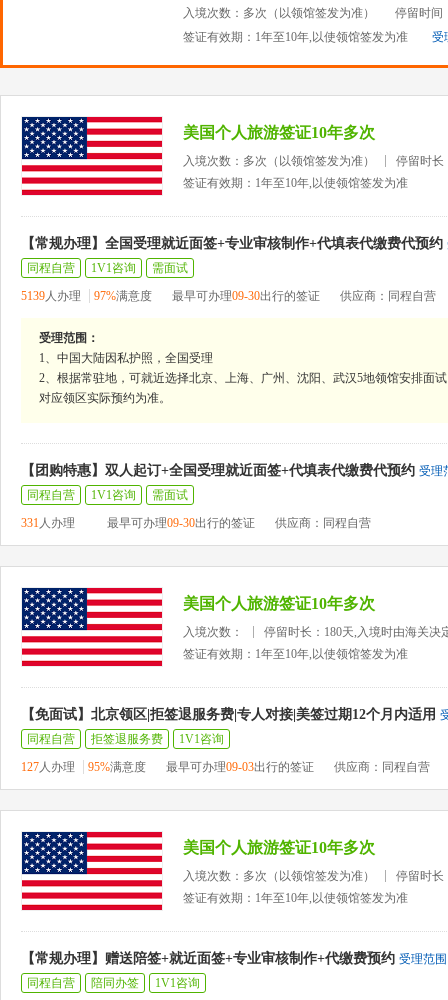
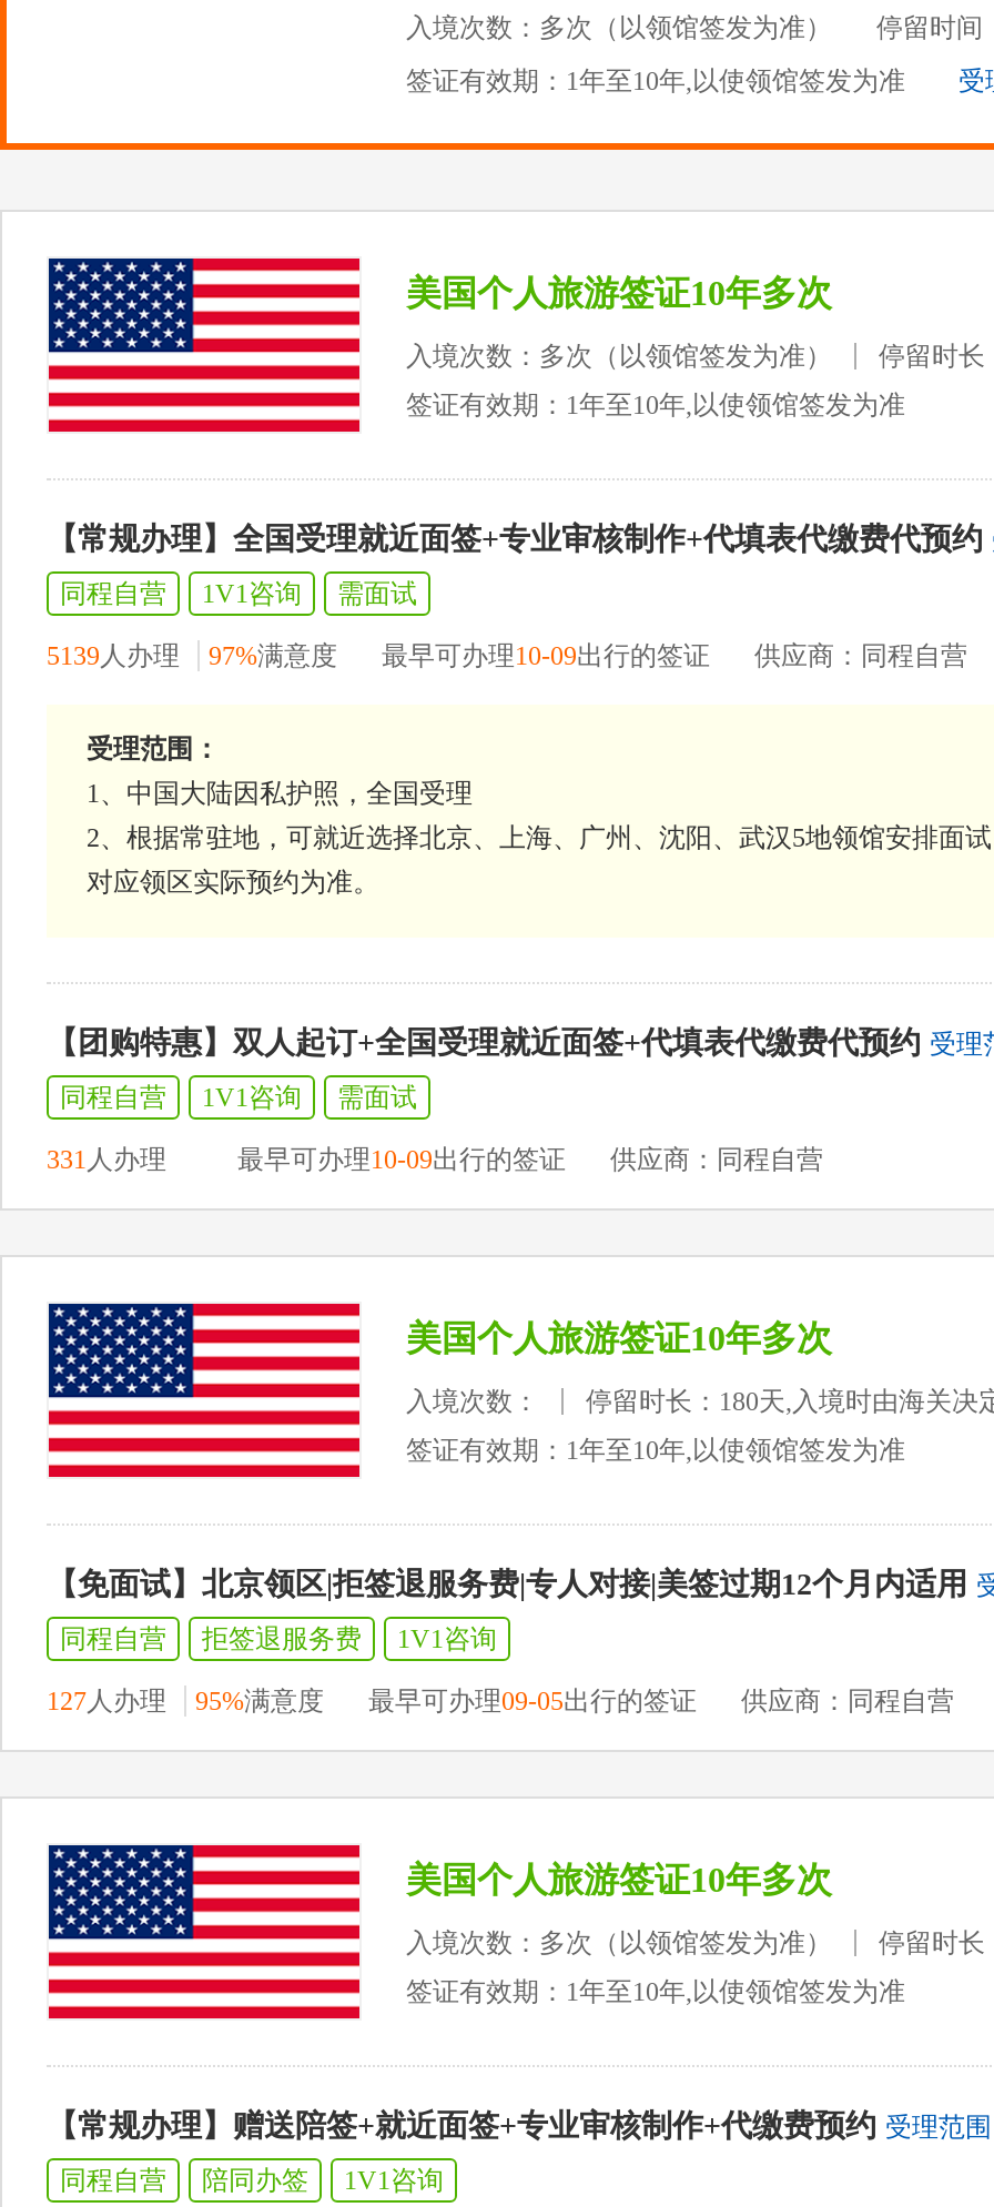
- 最早可办理09-30出行的签证
+ 最早可办理10-09出行的签证

- 最早可办理09-30出行的签证
+ 最早可办理10-09出行的签证

- 最早可办理09-03出行的签证
+ 最早可办理09-05出行的签证
